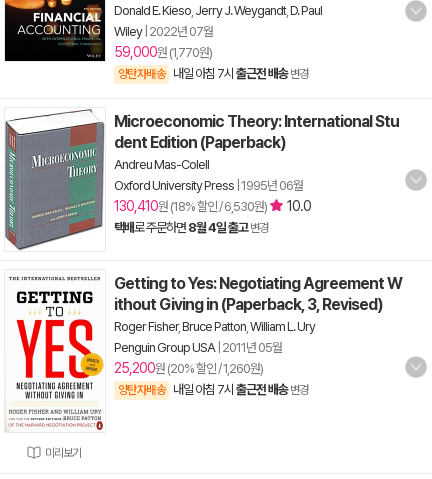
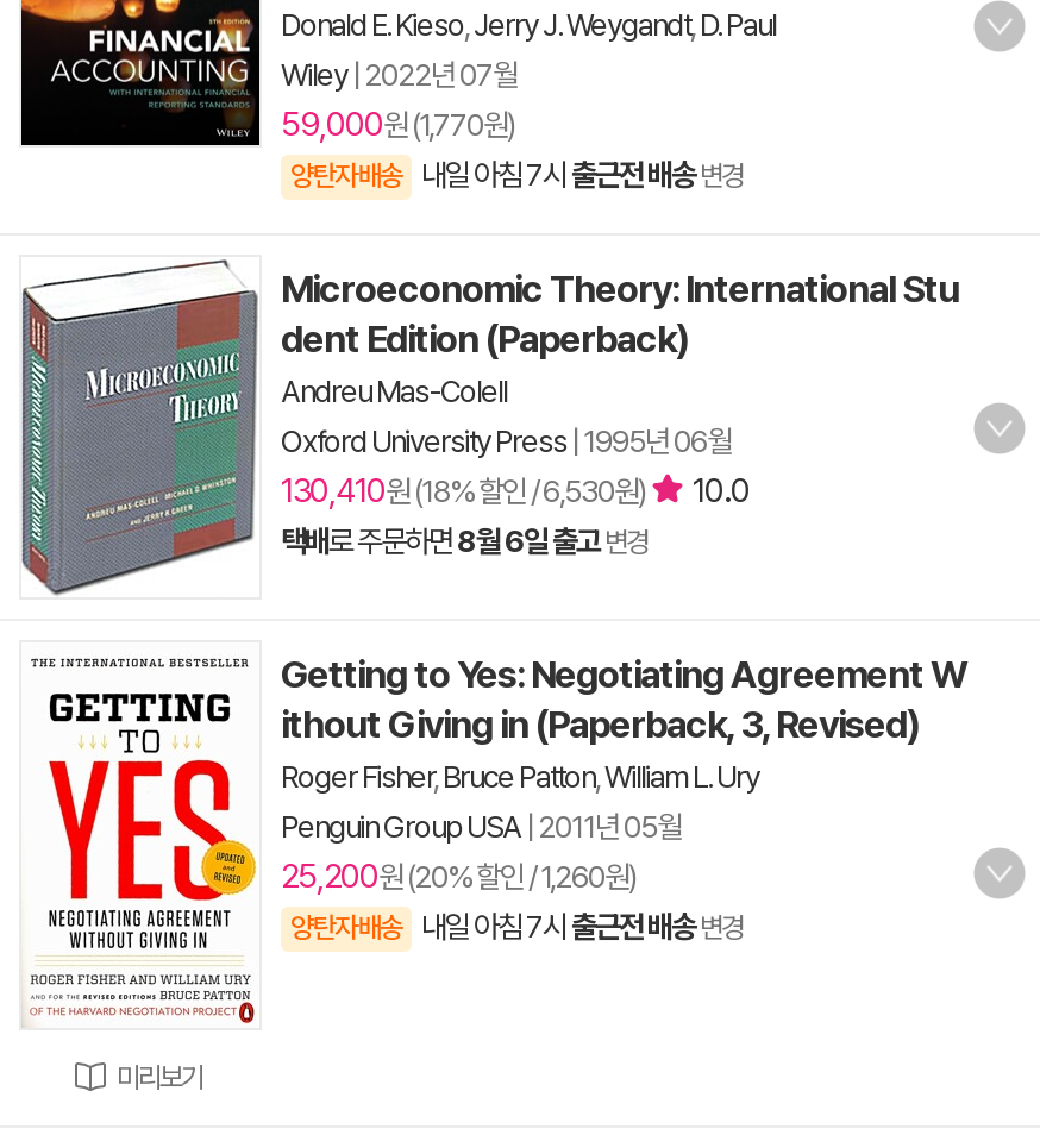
- 택배로 주문하면8월 4일 출고 변경
+ 택배로 주문하면8월 6일 출고 변경
